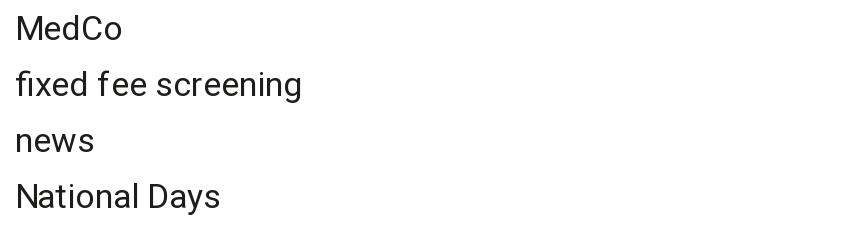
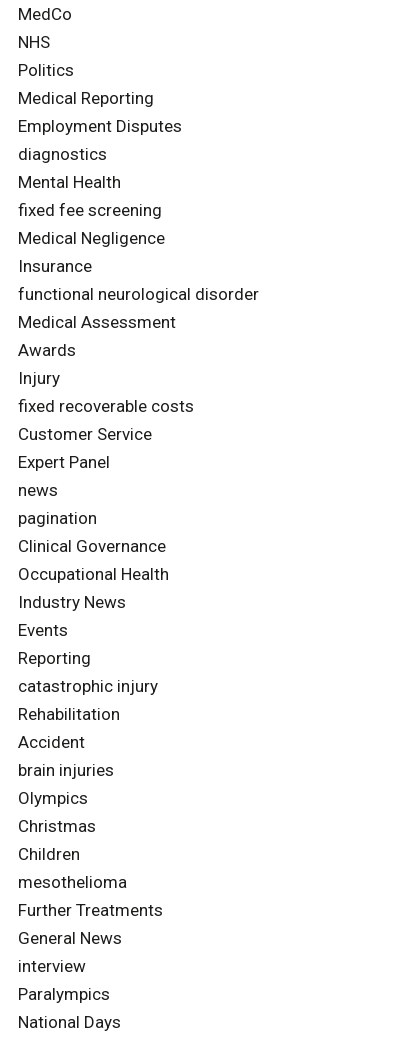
+ NHS
+ Politics
+ Medical Reporting
+ Employment Disputes
+ diagnostics
+ Mental Health

+ Medical Negligence
+ Insurance
+ functional neurological disorder
+ Medical Assessment
+ Awards
+ Injury
+ fixed recoverable costs
+ Customer Service
+ Expert Panel

+ pagination
+ Clinical Governance
+ Occupational Health
+ Industry News
+ Events
+ Reporting
+ catastrophic injury
+ Rehabilitation
+ Accident
+ brain injuries
+ Olympics
+ Christmas
+ Children
+ mesothelioma
+ Further Treatments
+ General News
+ interview
+ Paralympics
